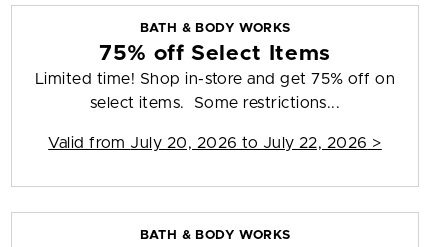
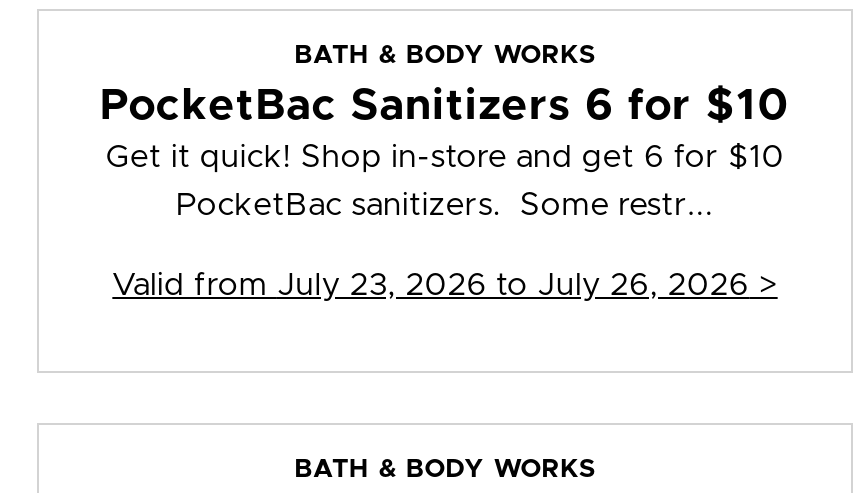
- 75% off Select Items
- Limited time! Shop in-store and get 75% off on
+ PocketBac Sanitizers 6 for $10
+ Get it quick! Shop in-store and get 6 for $10

- select items. Some restrictions...
+ PocketBac sanitizers. Some restr...

- Valid from July 20, 2026 to July 22, 2026 >
+ Valid from July 23, 2026 to July 26, 2026 >
